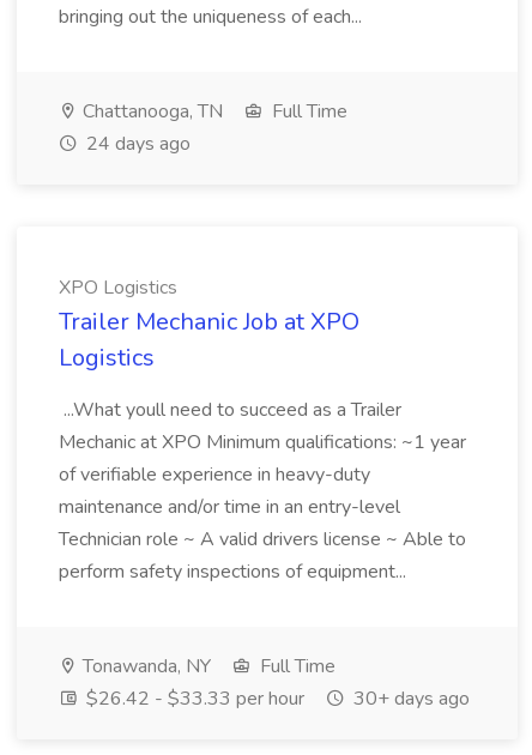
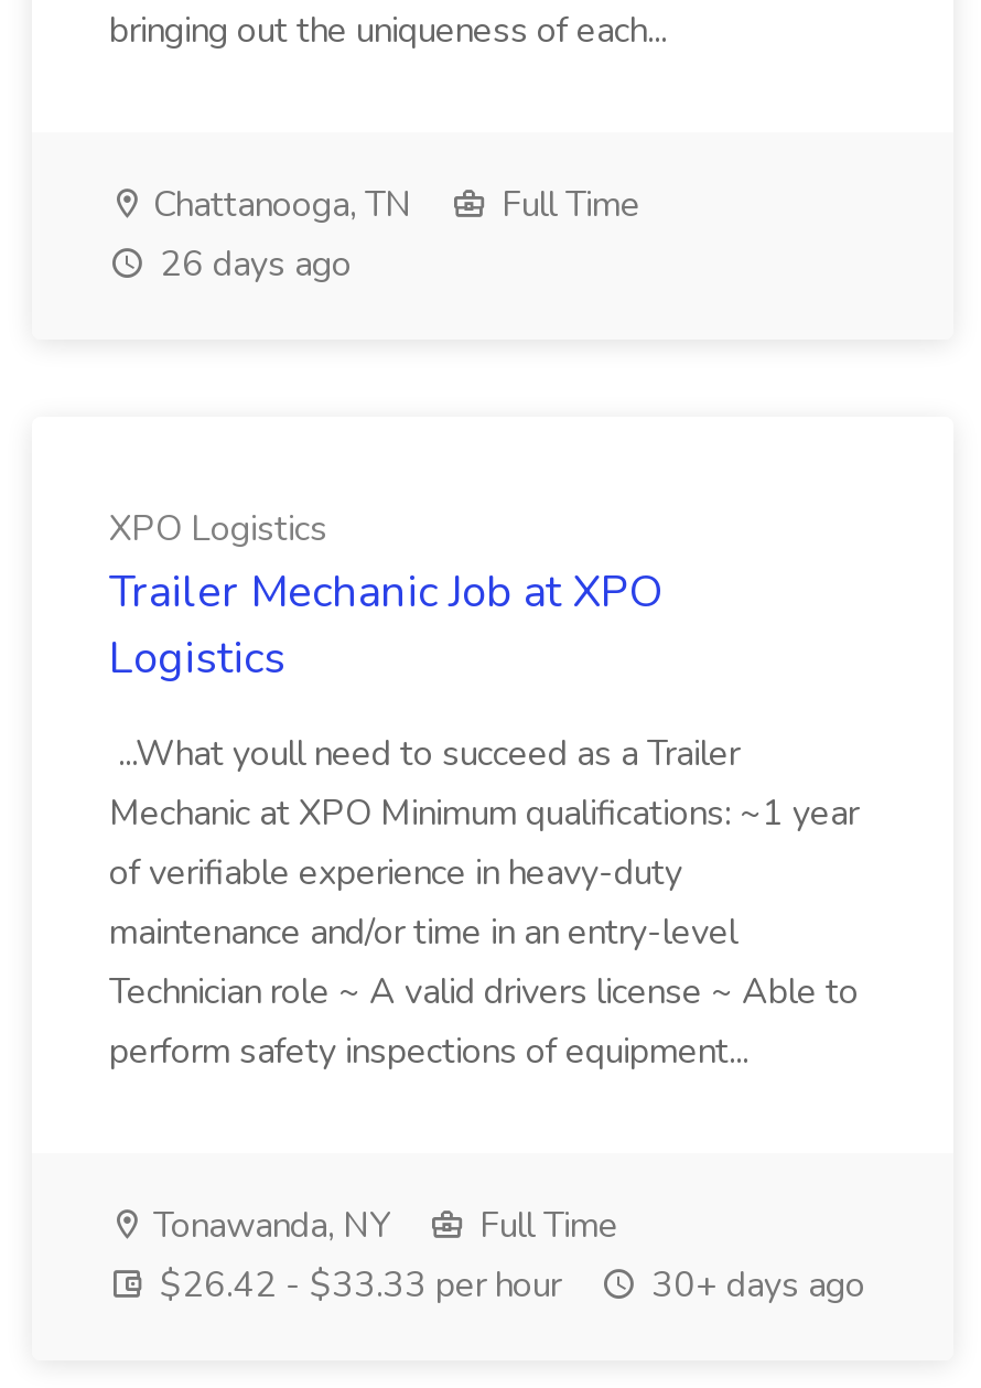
- 24 days ago
+ 26 days ago
